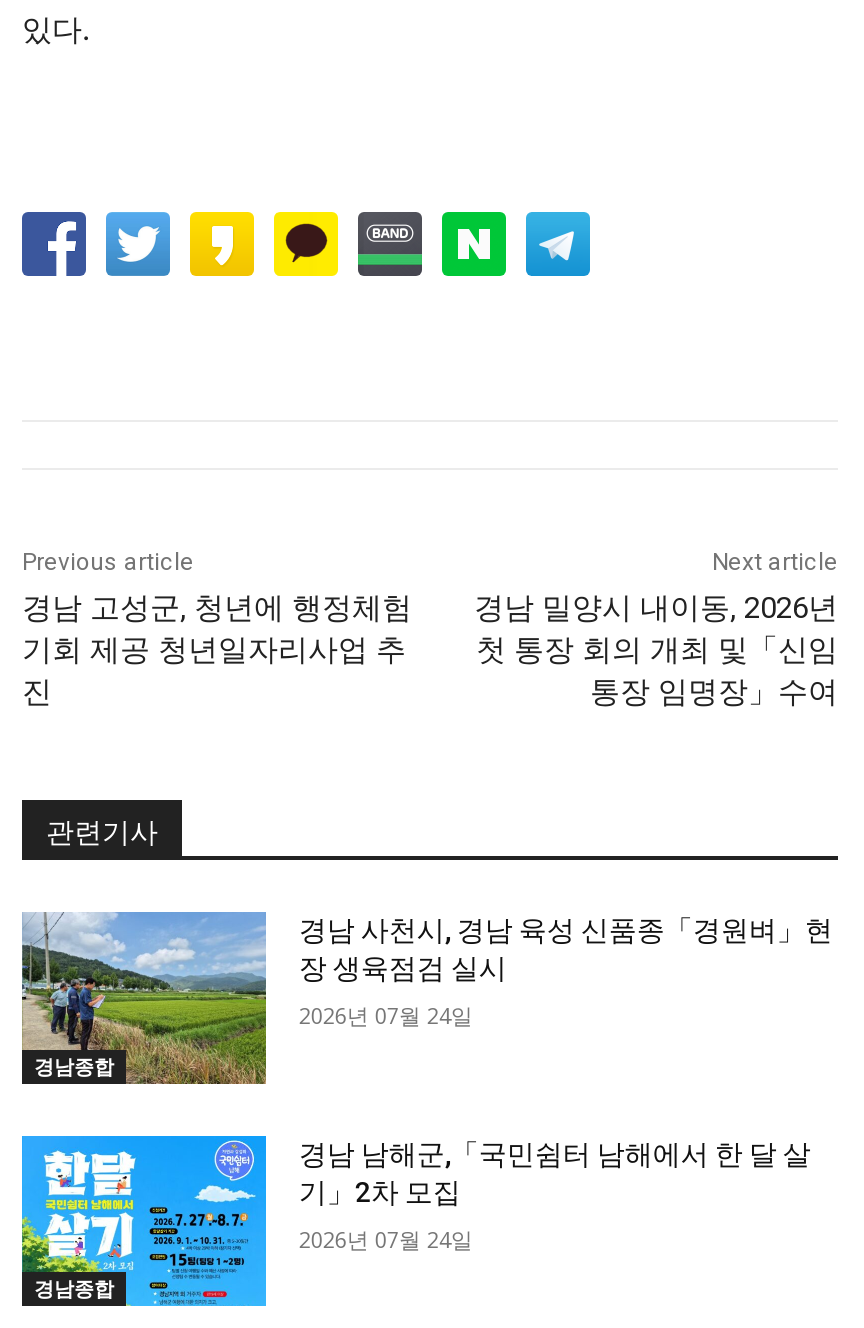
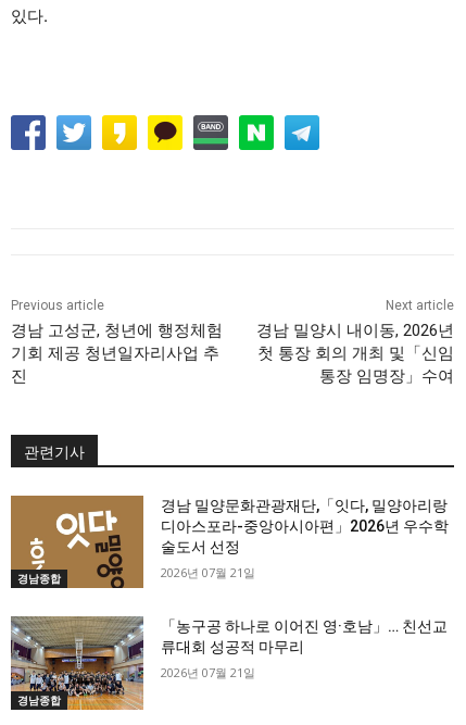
- [image]
- 경남 사천시, 경남 육성 신품종「경원벼」현
- 장 생육점검 실시
+ [image]
+ 경남 밀양문화관광재단,「잇다, 밀양아리랑
+ 디아스포라-중앙아시아편」2026년 우수학
+ 술도서 선정

- 2026년 07월 24일
+ 2026년 07월 21일

- [image]
- 경남 남해군,「국민쉼터 남해에서 한 달 살
- 기」2차 모집
+ [image]
+ 「농구공 하나로 이어진 영·호남」… 친선교
+ 류대회 성공적 마무리

- 2026년 07월 24일
+ 2026년 07월 21일
